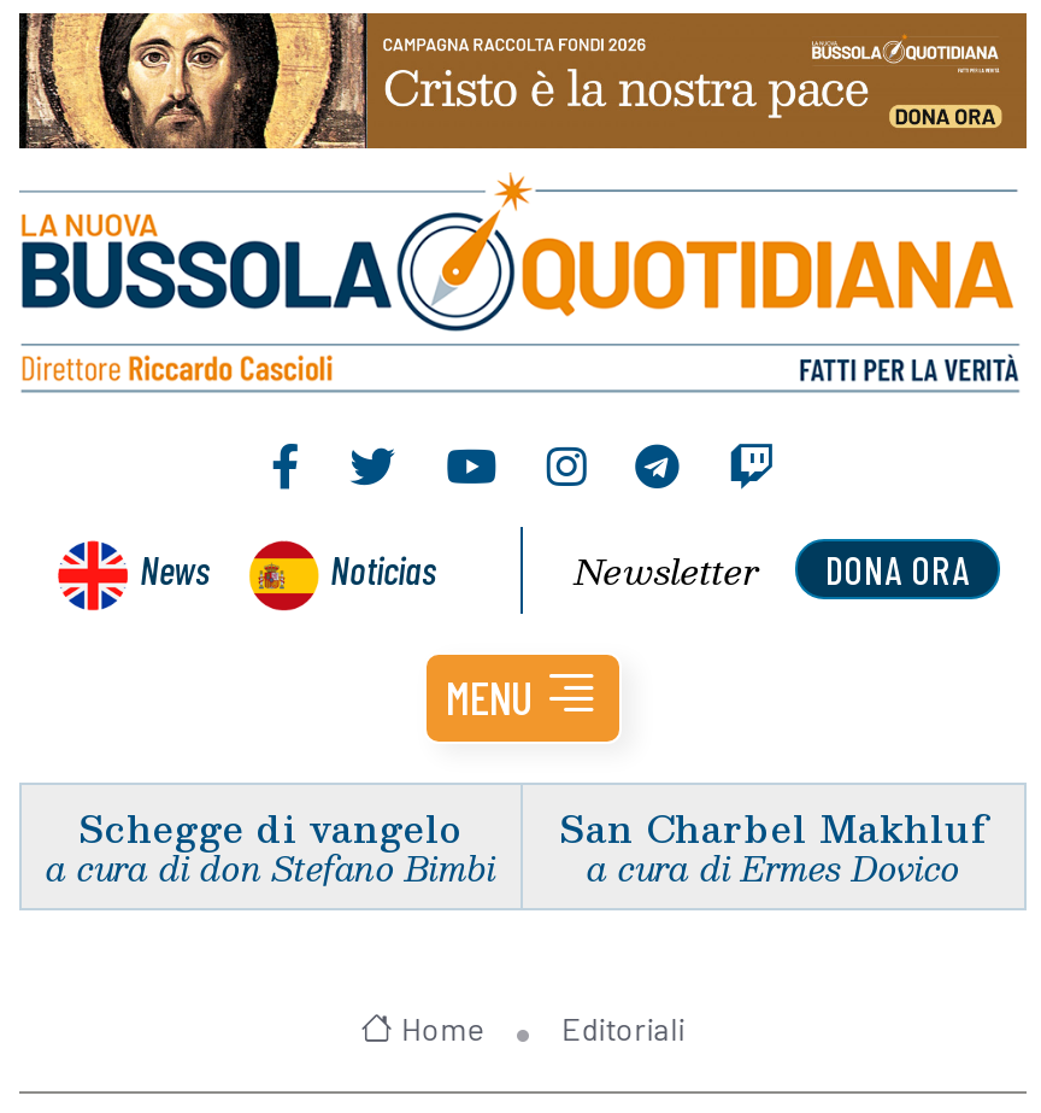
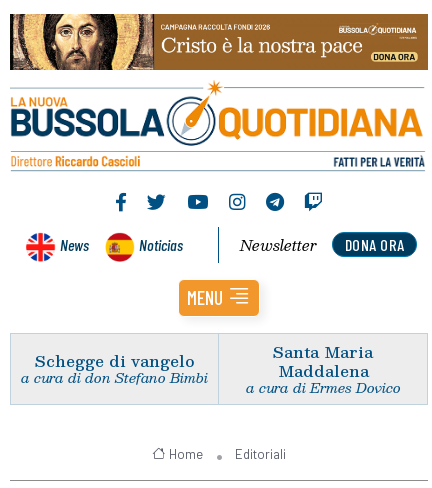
- San Charbel Makhluf
+ Santa Maria
+ Maddalena
